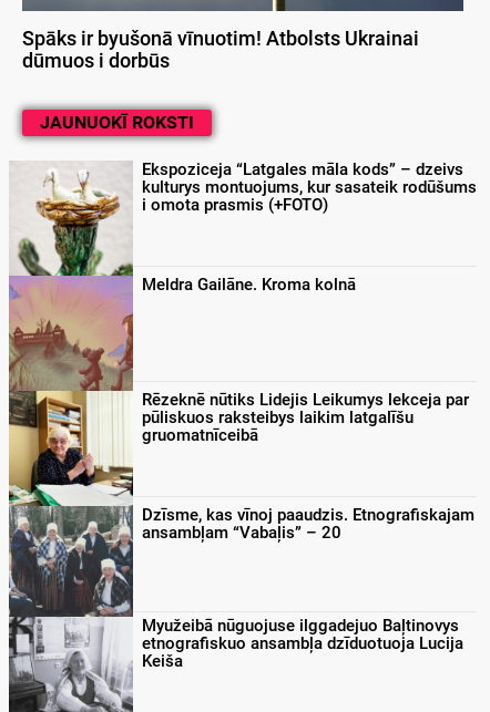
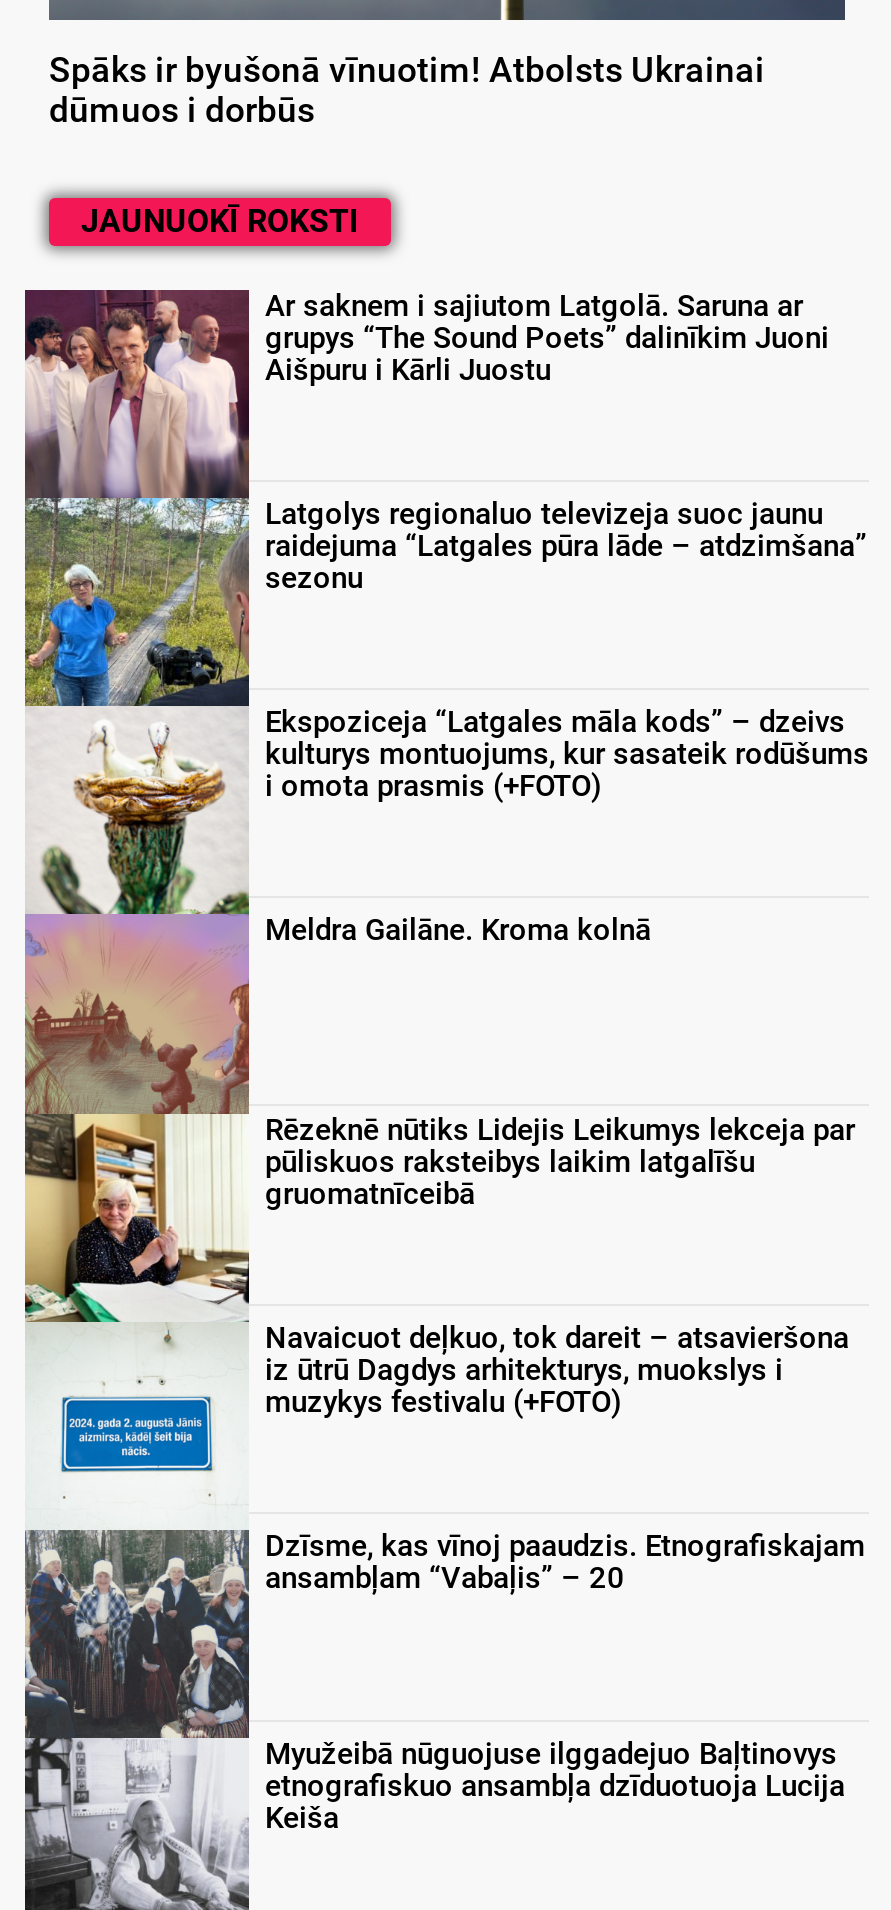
+ [image]
+ Ar saknem i sajiutom Latgolā. Saruna ar
+ grupys “The Sound Poets” dalinīkim Juoni
+ Aišpuru i Kārli Juostu

+ Latgolys regionaluo televizeja suoc jaunu
+ raidejuma “Latgales pūra lāde – atdzimšana”
+ sezonu

+ [image]
+ Navaicuot deļkuo, tok dareit – atsavieršona
+ iz ūtrū Dagdys arhitekturys, muokslys i
+ muzykys festivalu (+FOTO)
